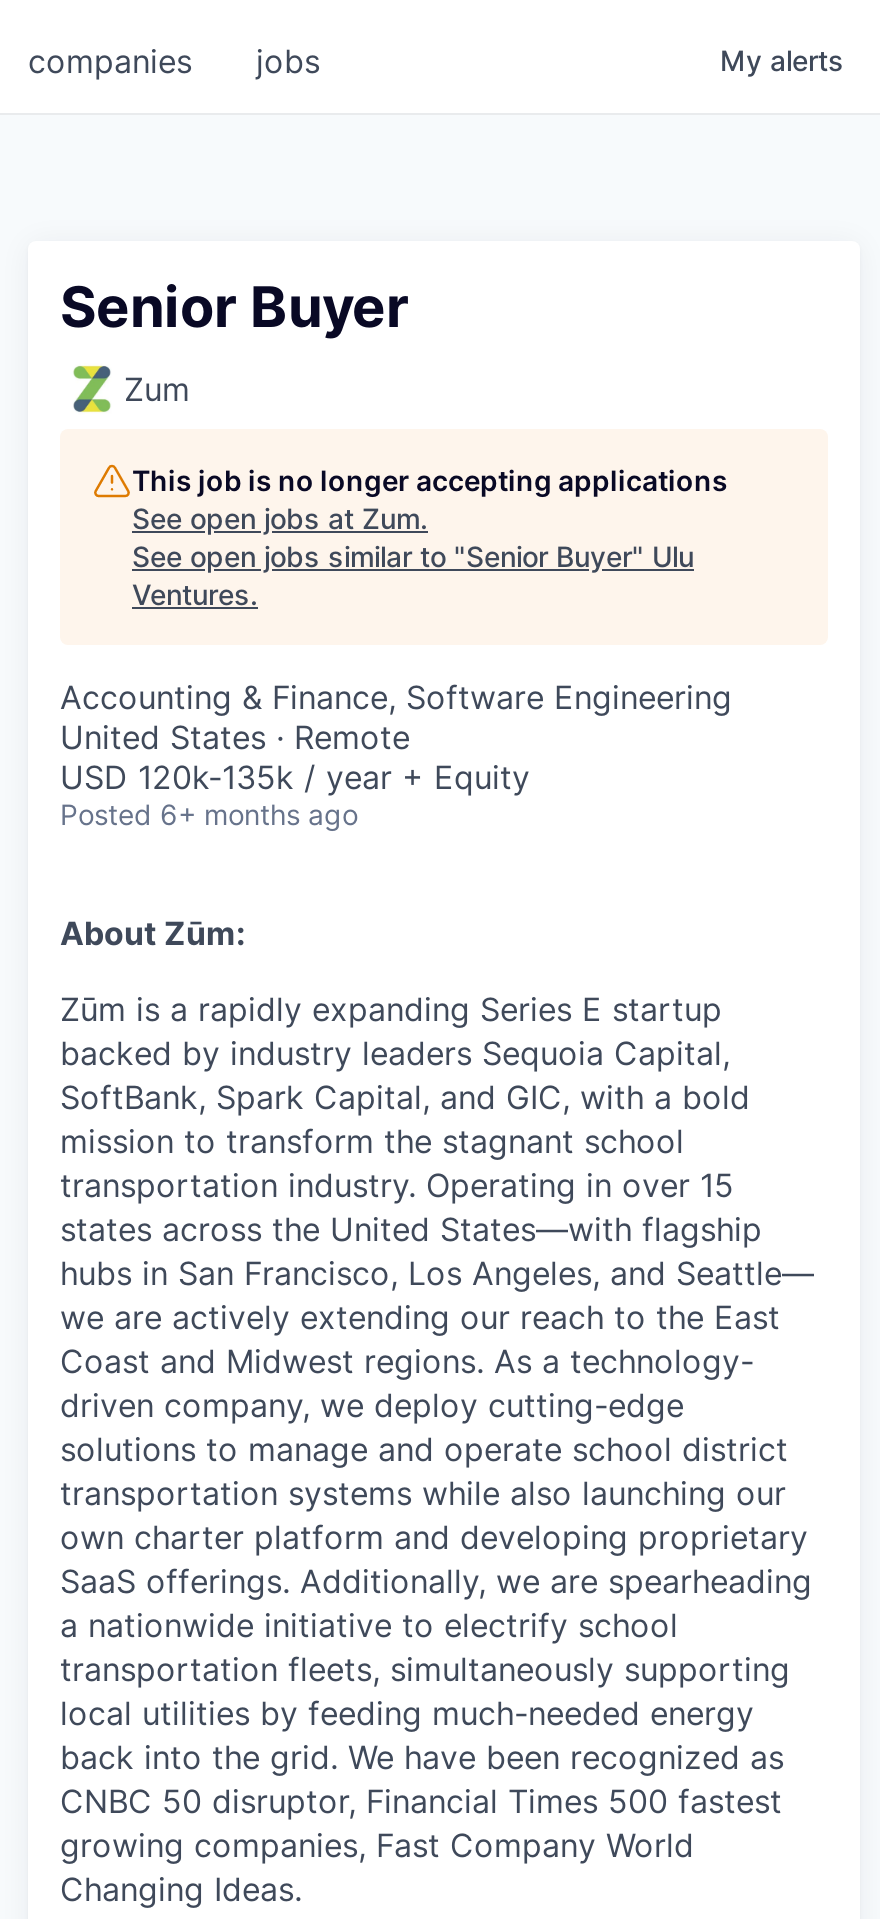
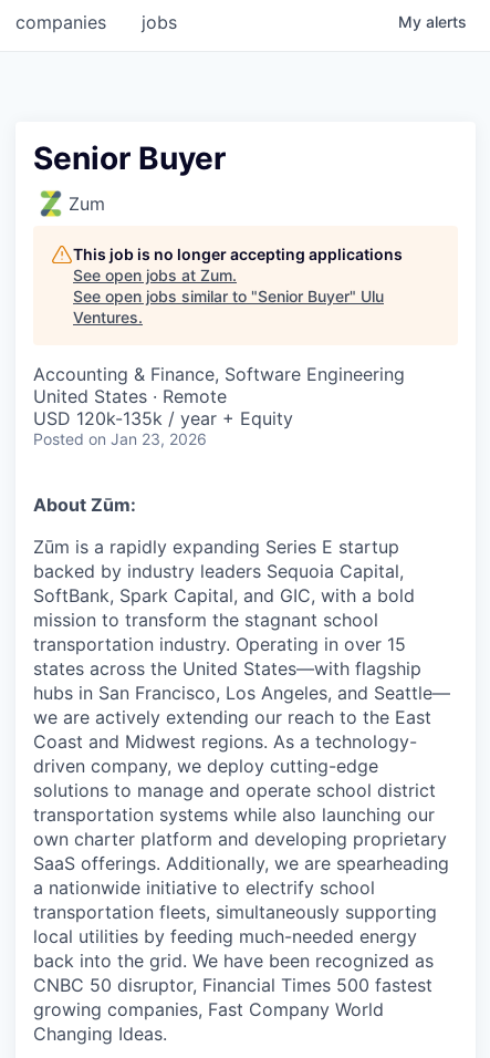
- Posted 6+ months ago
+ Posted on Jan 23, 2026
